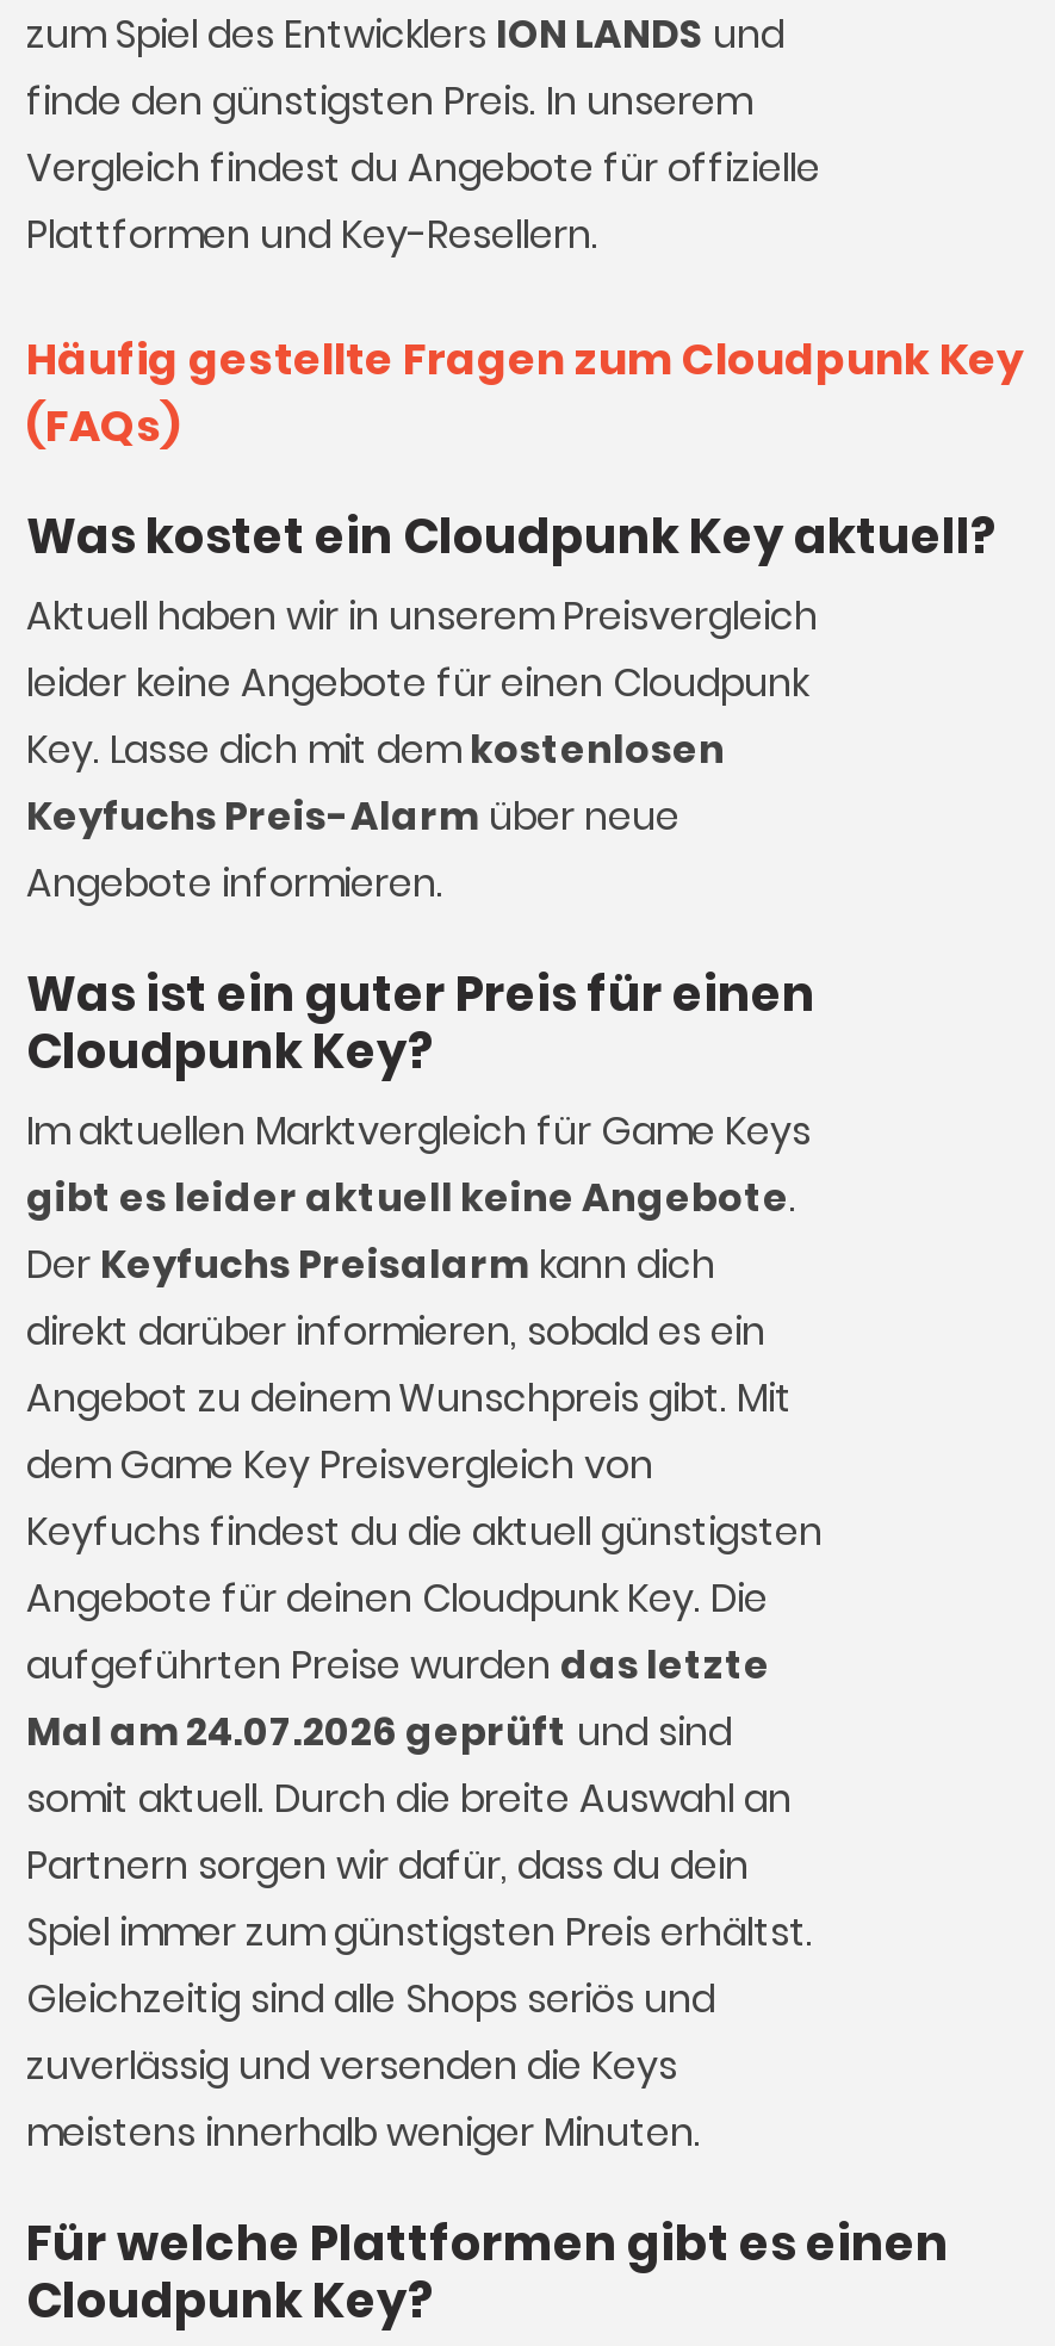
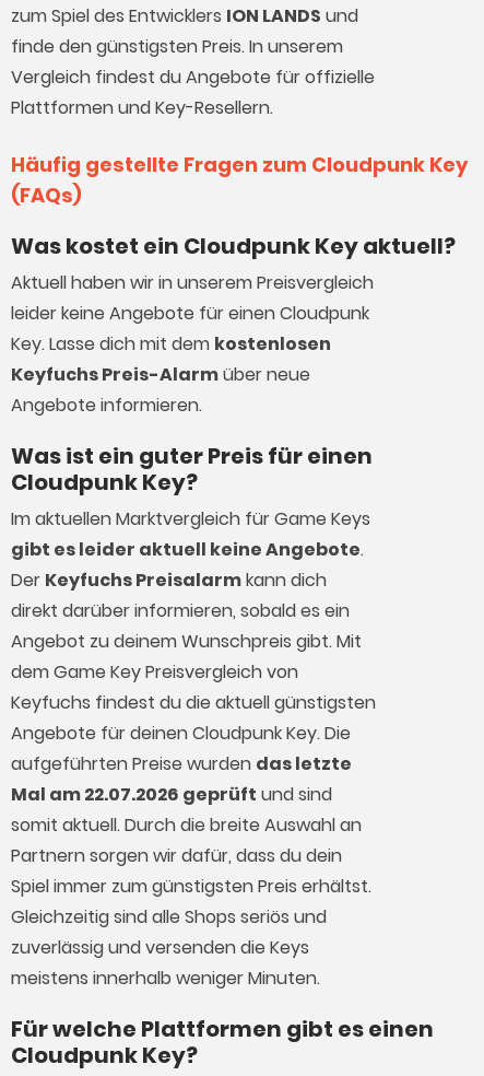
- Mal am 24.07.2026 geprüft und sind
+ Mal am 22.07.2026 geprüft und sind
